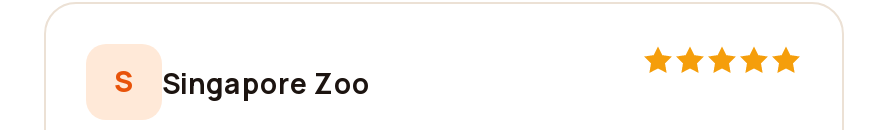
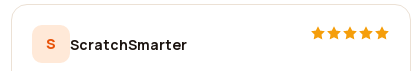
- Singapore Zoo
+ ScratchSmarter
